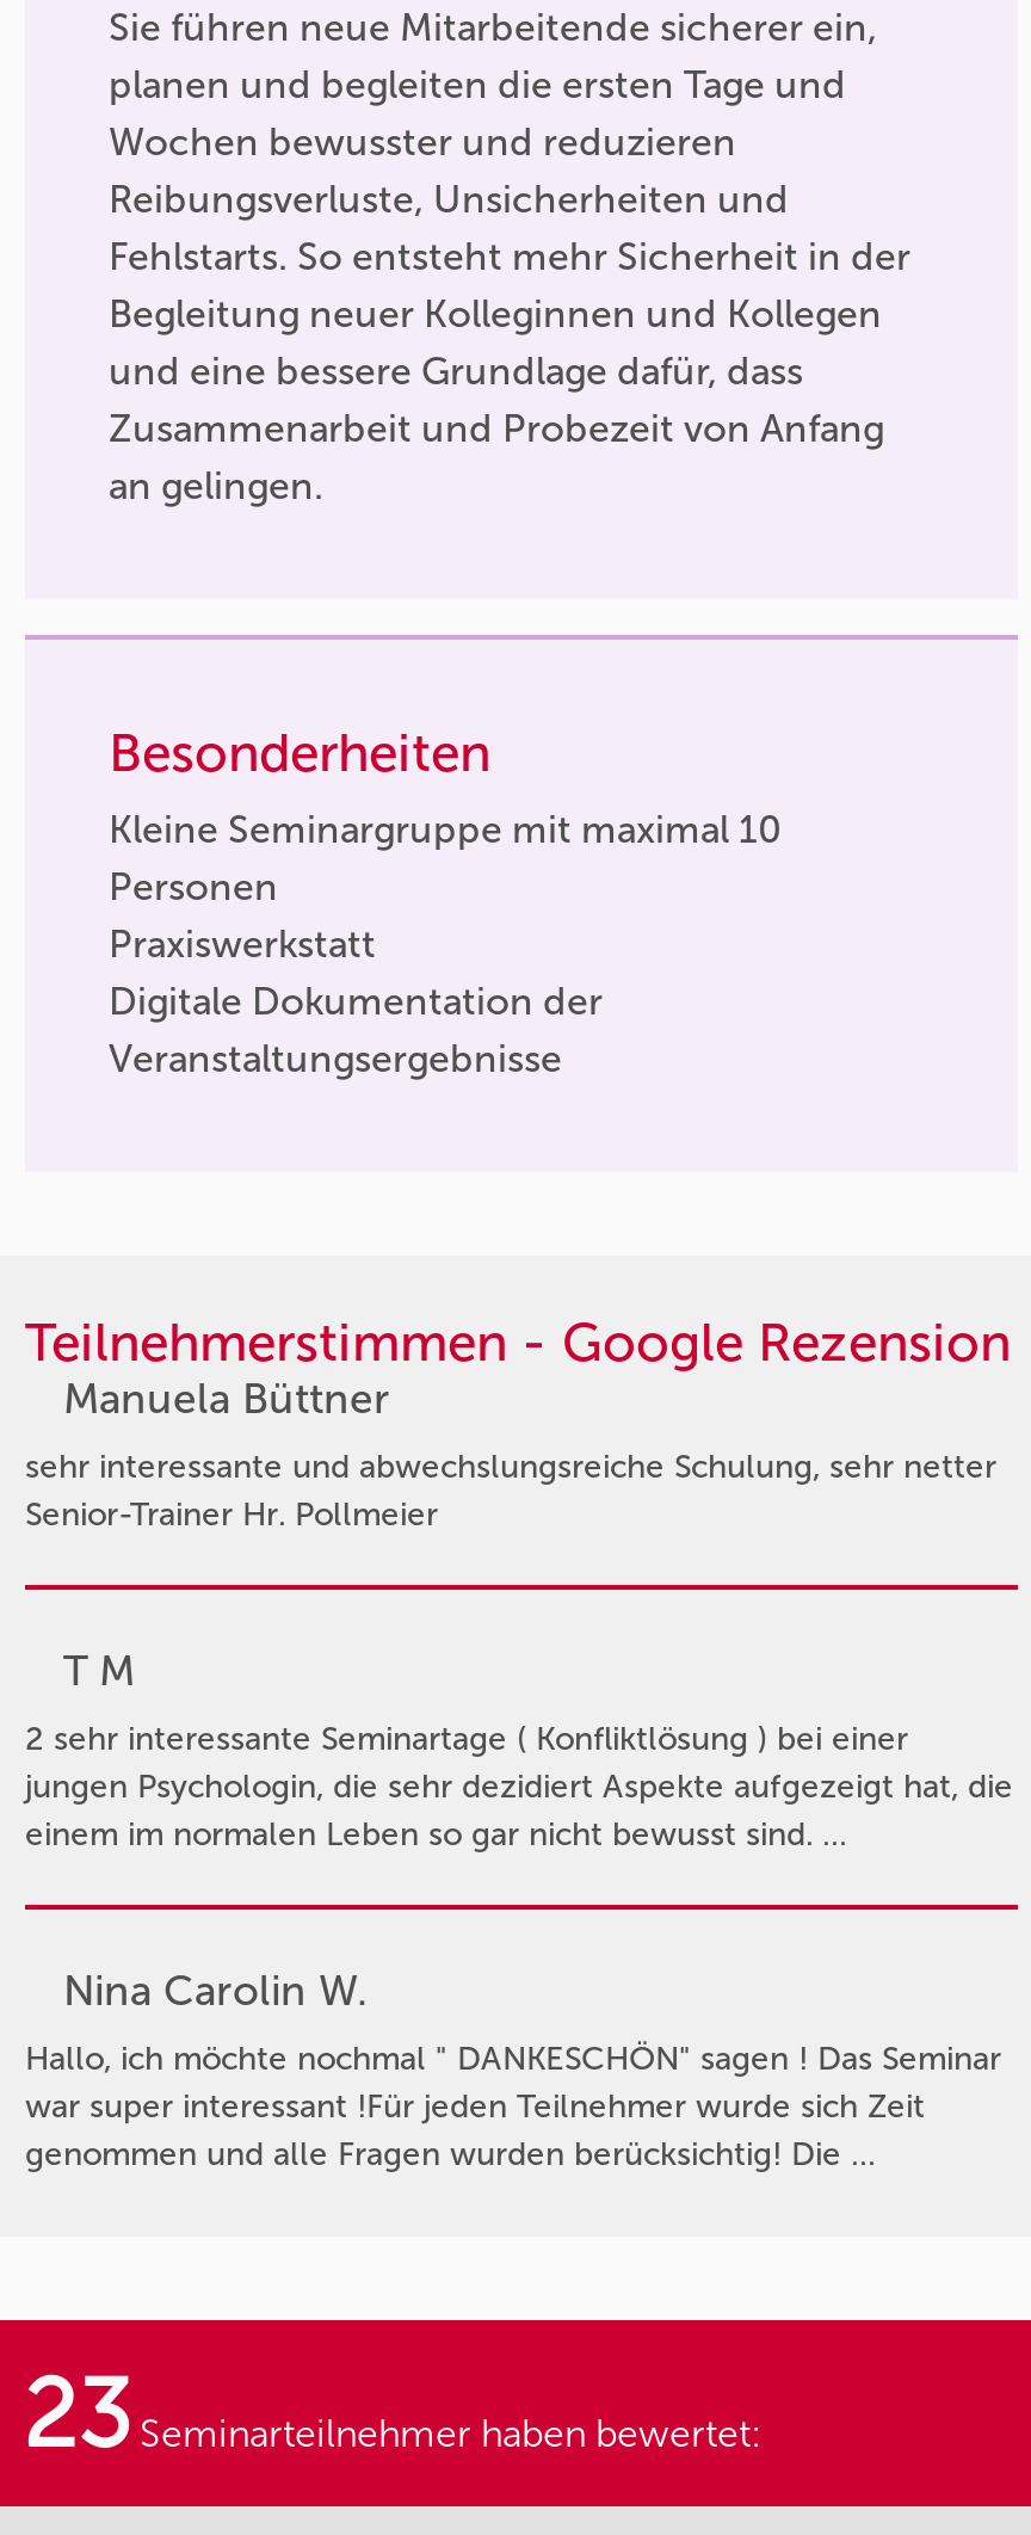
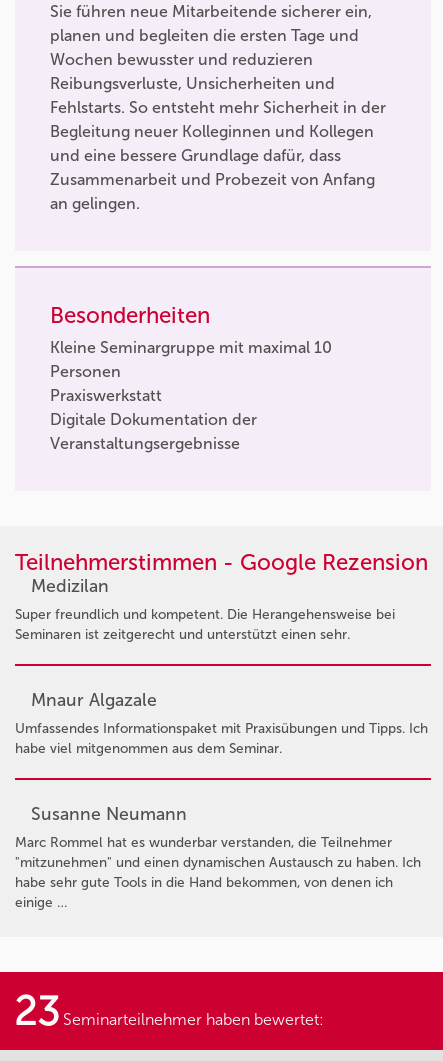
- Manuela Büttner
- sehr interessante und abwechslungsreiche Schulung, sehr netter
- Senior-Trainer Hr. Pollmeier
+ Medizilan
+ Super freundlich und kompetent. Die Herangehensweise bei
+ Seminaren ist zeitgerecht und unterstützt einen sehr.

- T M
- 2 sehr interessante Seminartage ( Konfliktlösung ) bei einer
- jungen Psychologin, die sehr dezidiert Aspekte aufgezeigt hat, die
- einem im normalen Leben so gar nicht bewusst sind. …
+ Mnaur Algazale
+ Umfassendes Informationspaket mit Praxisübungen und Tipps. Ich
+ habe viel mitgenommen aus dem Seminar.

- Nina Carolin W.
- Hallo, ich möchte nochmal " DANKESCHÖN" sagen ! Das Seminar
- war super interessant !Für jeden Teilnehmer wurde sich Zeit
- genommen und alle Fragen wurden berücksichtig! Die …
+ Susanne Neumann
+ Marc Rommel hat es wunderbar verstanden, die Teilnehmer
+ "mitzunehmen" und einen dynamischen Austausch zu haben. Ich
+ habe sehr gute Tools in die Hand bekommen, von denen ich
+ einige …
